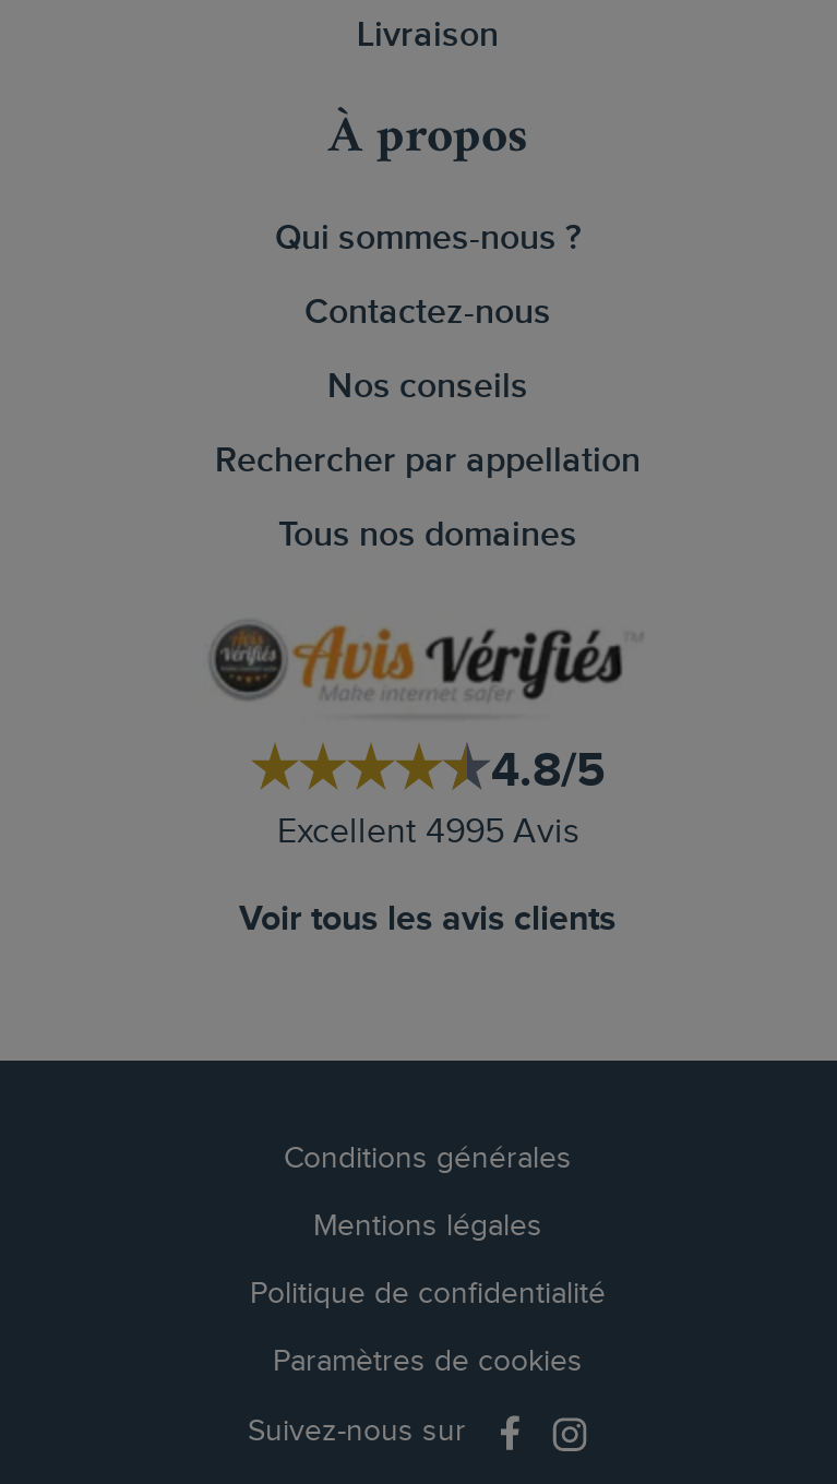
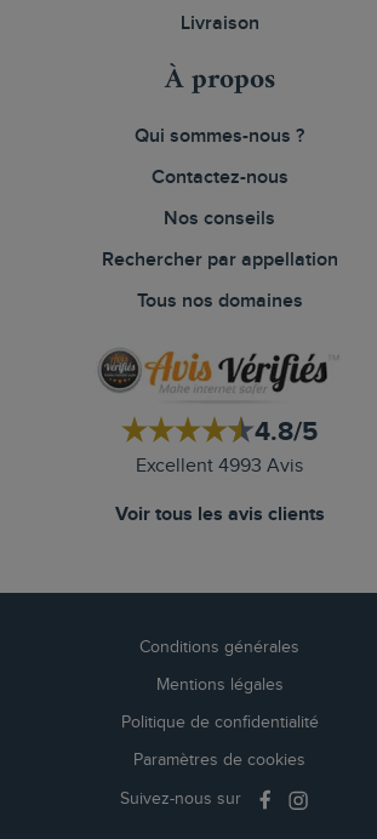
- Excellent 4995 Avis
+ Excellent 4993 Avis
